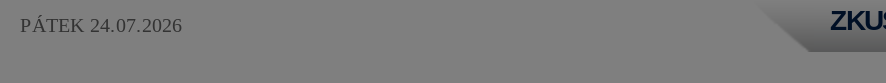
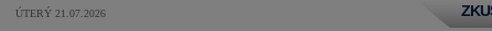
- PÁTEK 24.07.2026
+ ÚTERÝ 21.07.2026
